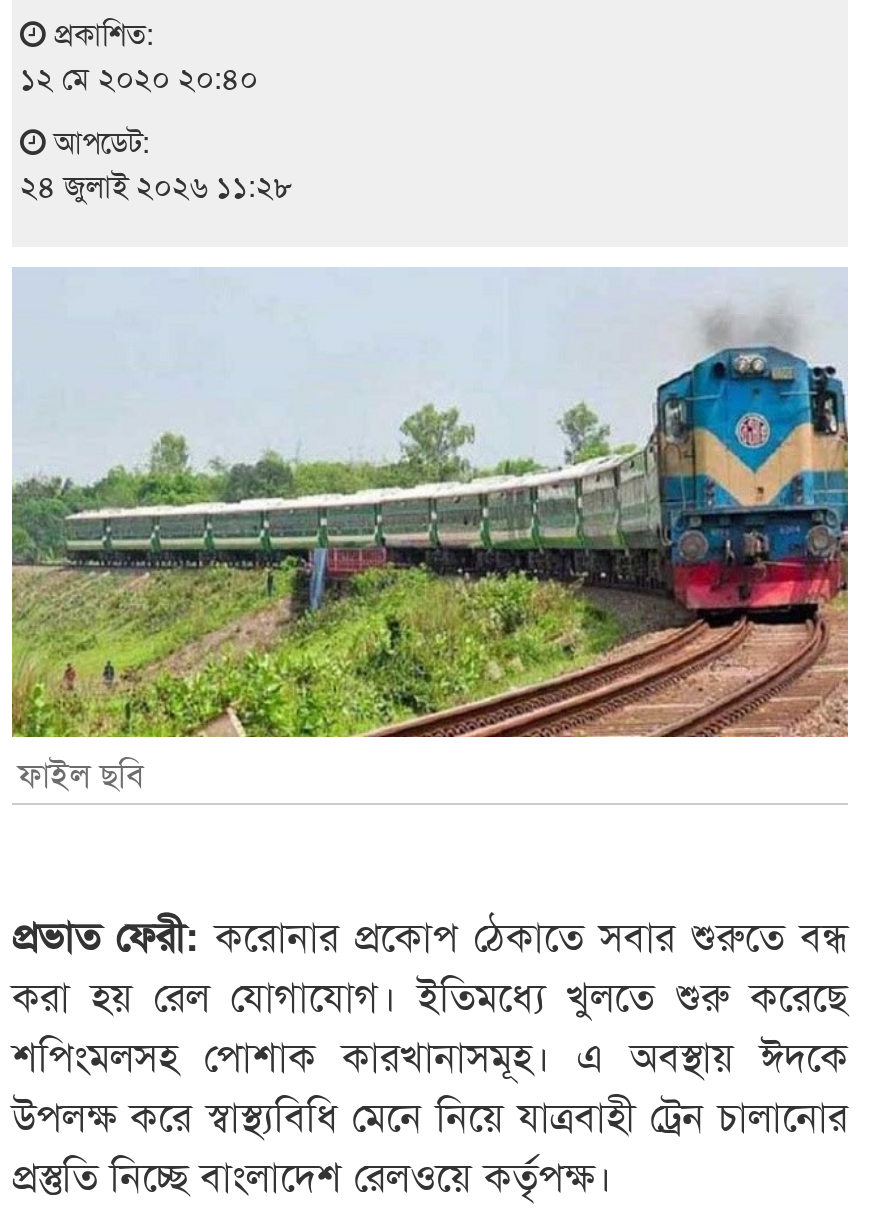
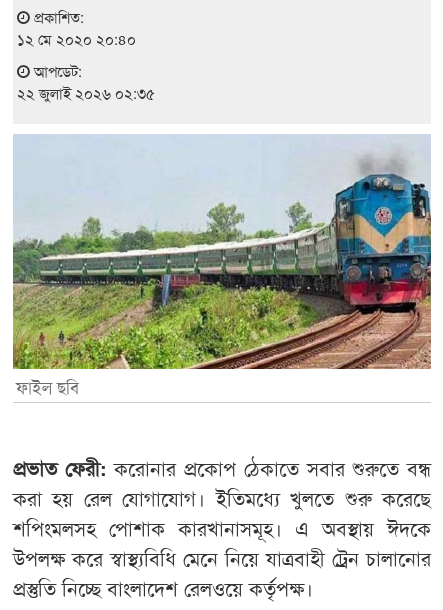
- ২৪ জুলাই ২০২৬ ১১:২৮
+ ২২ জুলাই ২০২৬ ০২:৩৫
